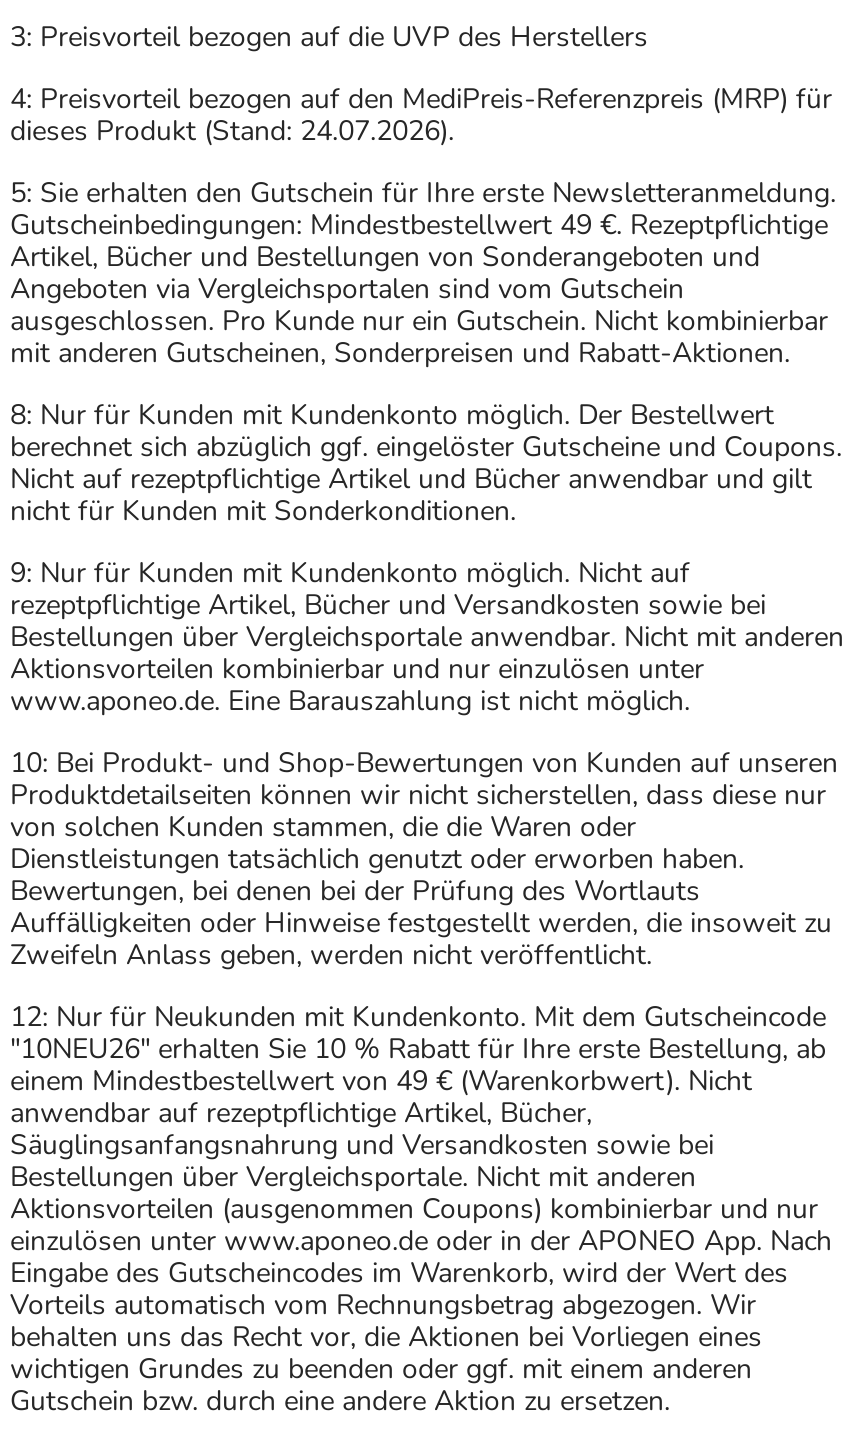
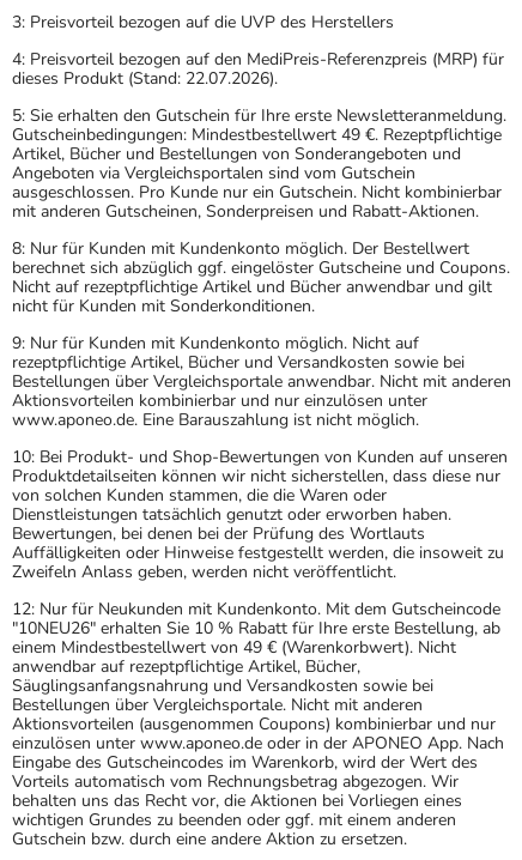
- dieses Produkt (Stand: 24.07.2026).
+ dieses Produkt (Stand: 22.07.2026).
